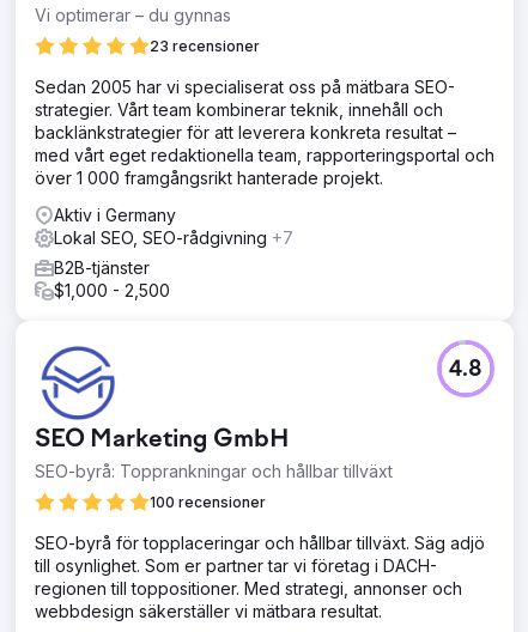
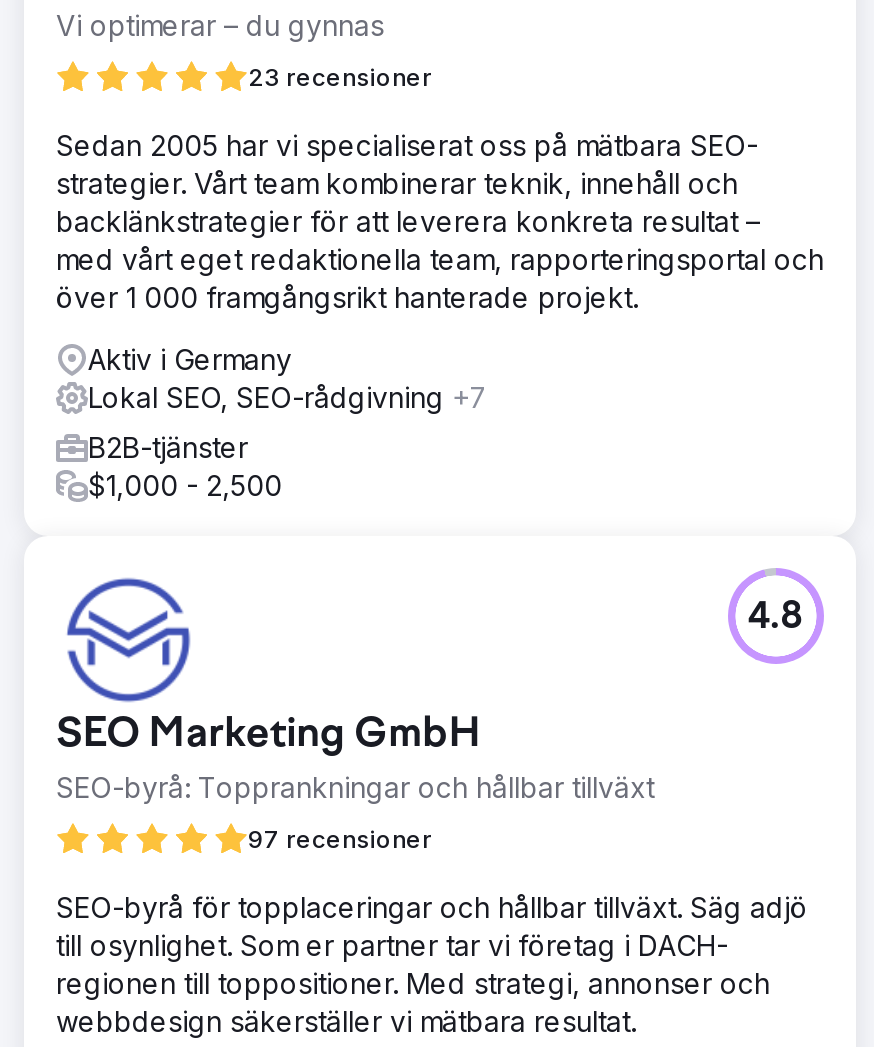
- 100 recensioner
+ 97 recensioner
